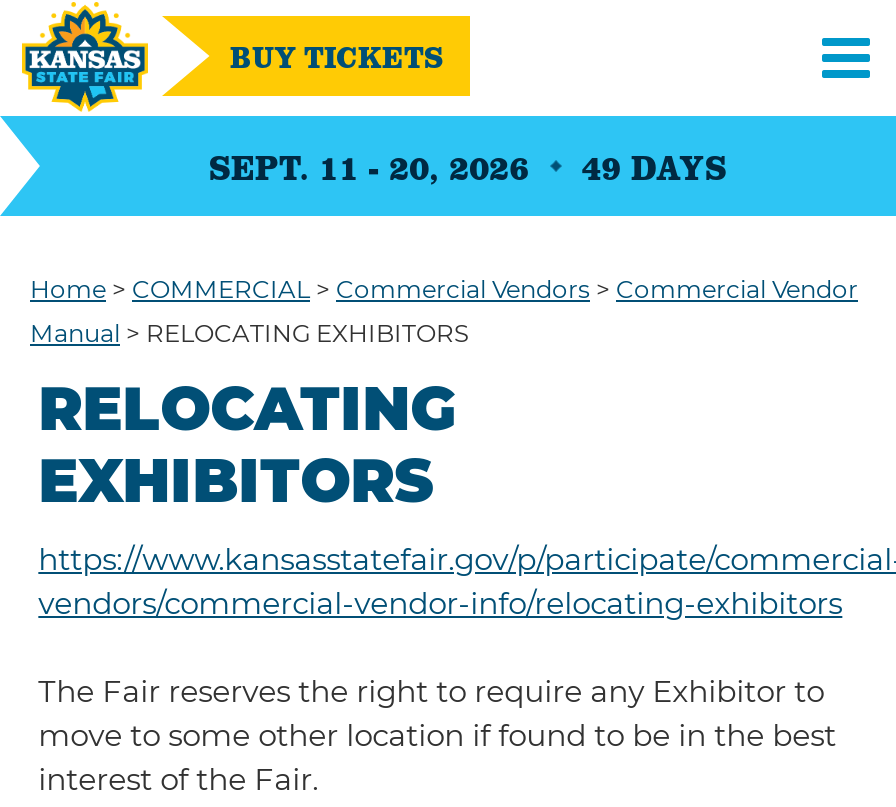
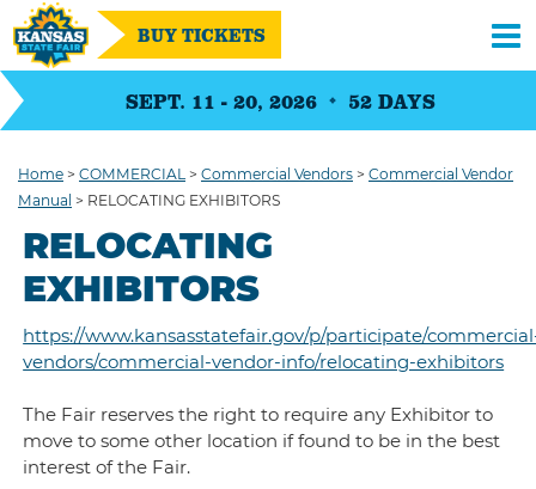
- SEPT. 11 - 20, 2026 49 DAYS
+ SEPT. 11 - 20, 2026 52 DAYS
